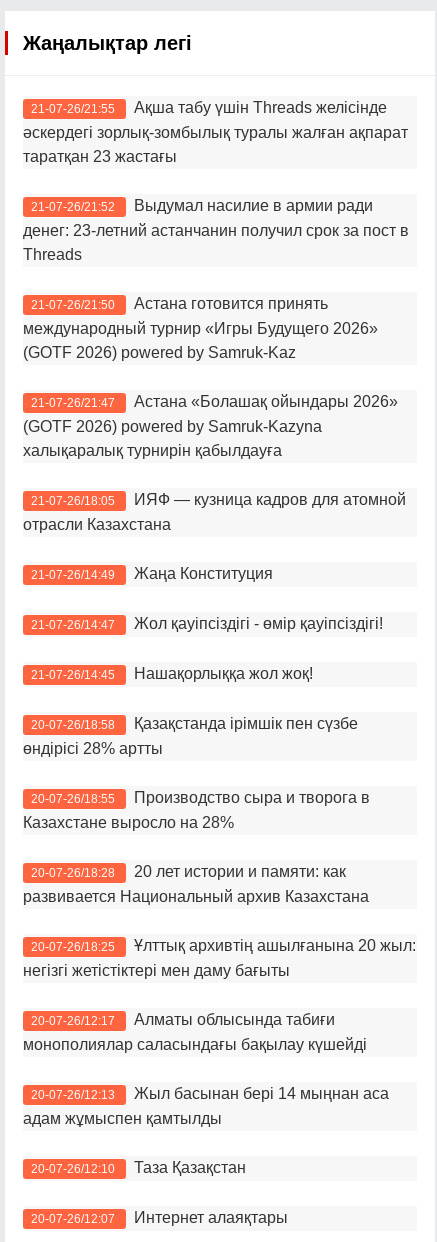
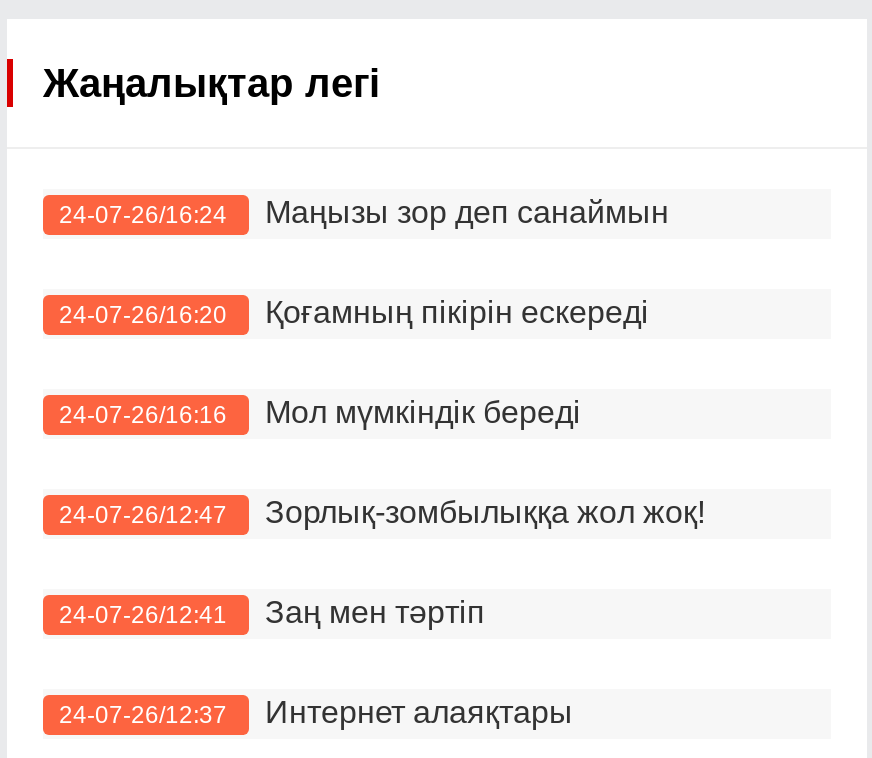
- 21-07-26/21:55
- Ақша табу үшін Threads желісінде
- әскердегі зорлық-зомбылық туралы жалған ақпарат
- таратқан 23 жастағы
- 21-07-26/21:52
- Выдумал насилие в армии ради
- денег: 23-летний астанчанин получил срок за пост в
- Threads
- 21-07-26/21:50
- Астана готовится принять
- международный турнир «Игры Будущего 2026»
- (GOTF 2026) powered by Samruk-Kaz
- 21-07-26/21:47
- Астана «Болашақ ойындары 2026»
- (GOTF 2026) powered by Samruk-Kazyna
- халықаралық турнирін қабылдауға
- 21-07-26/18:05
- ИЯФ — кузница кадров для атомной
- отрасли Казахстана
- 21-07-26/14:49
- Жаңа Конституция
- 21-07-26/14:47
- Жол қауіпсіздігі - өмір қауіпсіздігі!
- 21-07-26/14:45
- Нашақорлыққа жол жоқ!
- 20-07-26/18:58
- Қазақстанда ірімшік пен сүзбе
- өндірісі 28% артты
- 20-07-26/18:55
- Производство сыра и творога в
- Казахстане выросло на 28%
- 20-07-26/18:28
- 20 лет истории и памяти: как
- развивается Национальный архив Казахстана
- 20-07-26/18:25
- Ұлттық архивтің ашылғанына 20 жыл:
- негізгі жетістіктері мен даму бағыты
- 20-07-26/12:17
- Алматы облысында табиғи
- монополиялар саласындағы бақылау күшейді
- 20-07-26/12:13
- Жыл басынан бері 14 мыңнан аса
- адам жұмыспен қамтылды
- 20-07-26/12:10
- Таза Қазақстан
- 20-07-26/12:07
+ 24-07-26/16:24
+ Маңызы зор деп санаймын
+ 24-07-26/16:20
+ Қоғамның пікірін ескереді
+ 24-07-26/16:16
+ Мол мүмкіндік береді
+ 24-07-26/12:47
+ Зорлық-зомбылыққа жол жоқ!
+ 24-07-26/12:41
+ Заң мен тәртіп
+ 24-07-26/12:37
